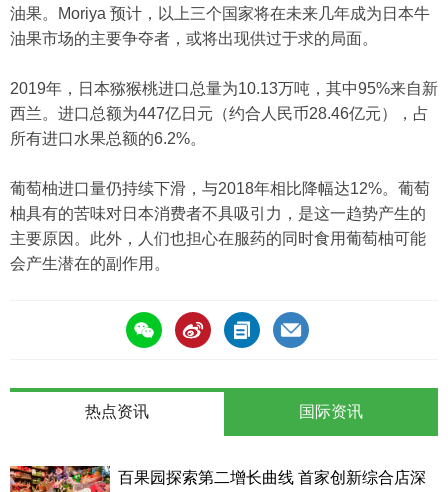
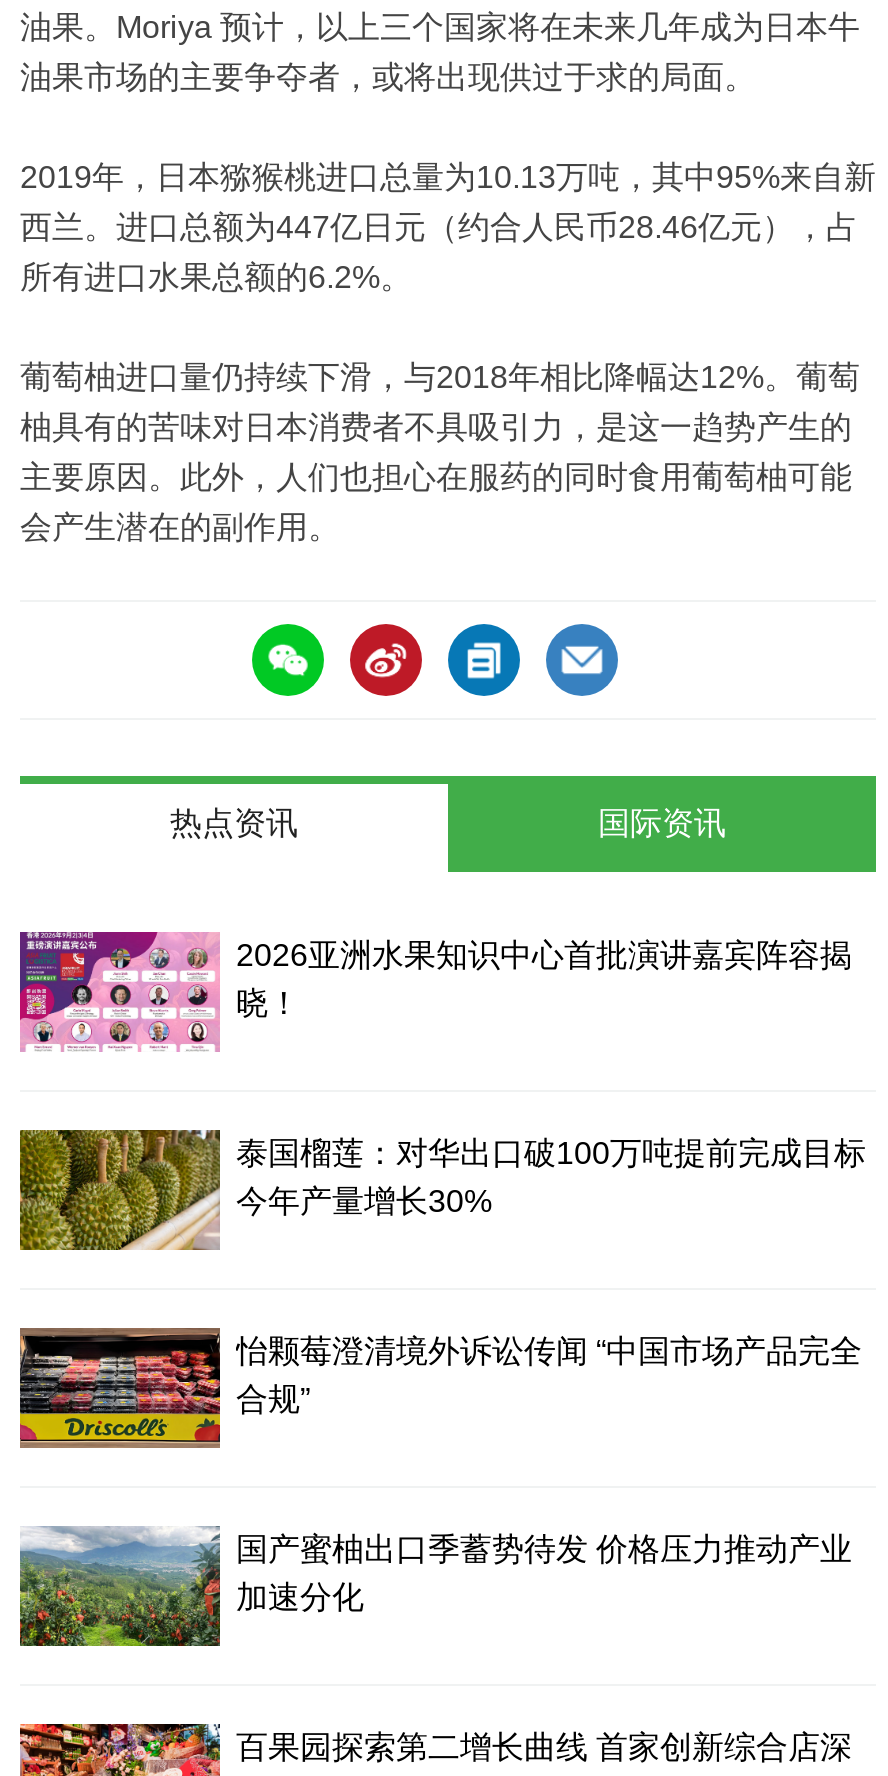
+ [image]
+ 2026亚洲水果知识中心首批演讲嘉宾阵容揭
+ 晓！

+ [image]
+ 泰国榴莲：对华出口破100万吨提前完成目标
+ 今年产量增长30%

+ [image]
+ 怡颗莓澄清境外诉讼传闻 “中国市场产品完全
+ 合规”

+ [image]
+ 国产蜜柚出口季蓄势待发 价格压力推动产业
+ 加速分化
